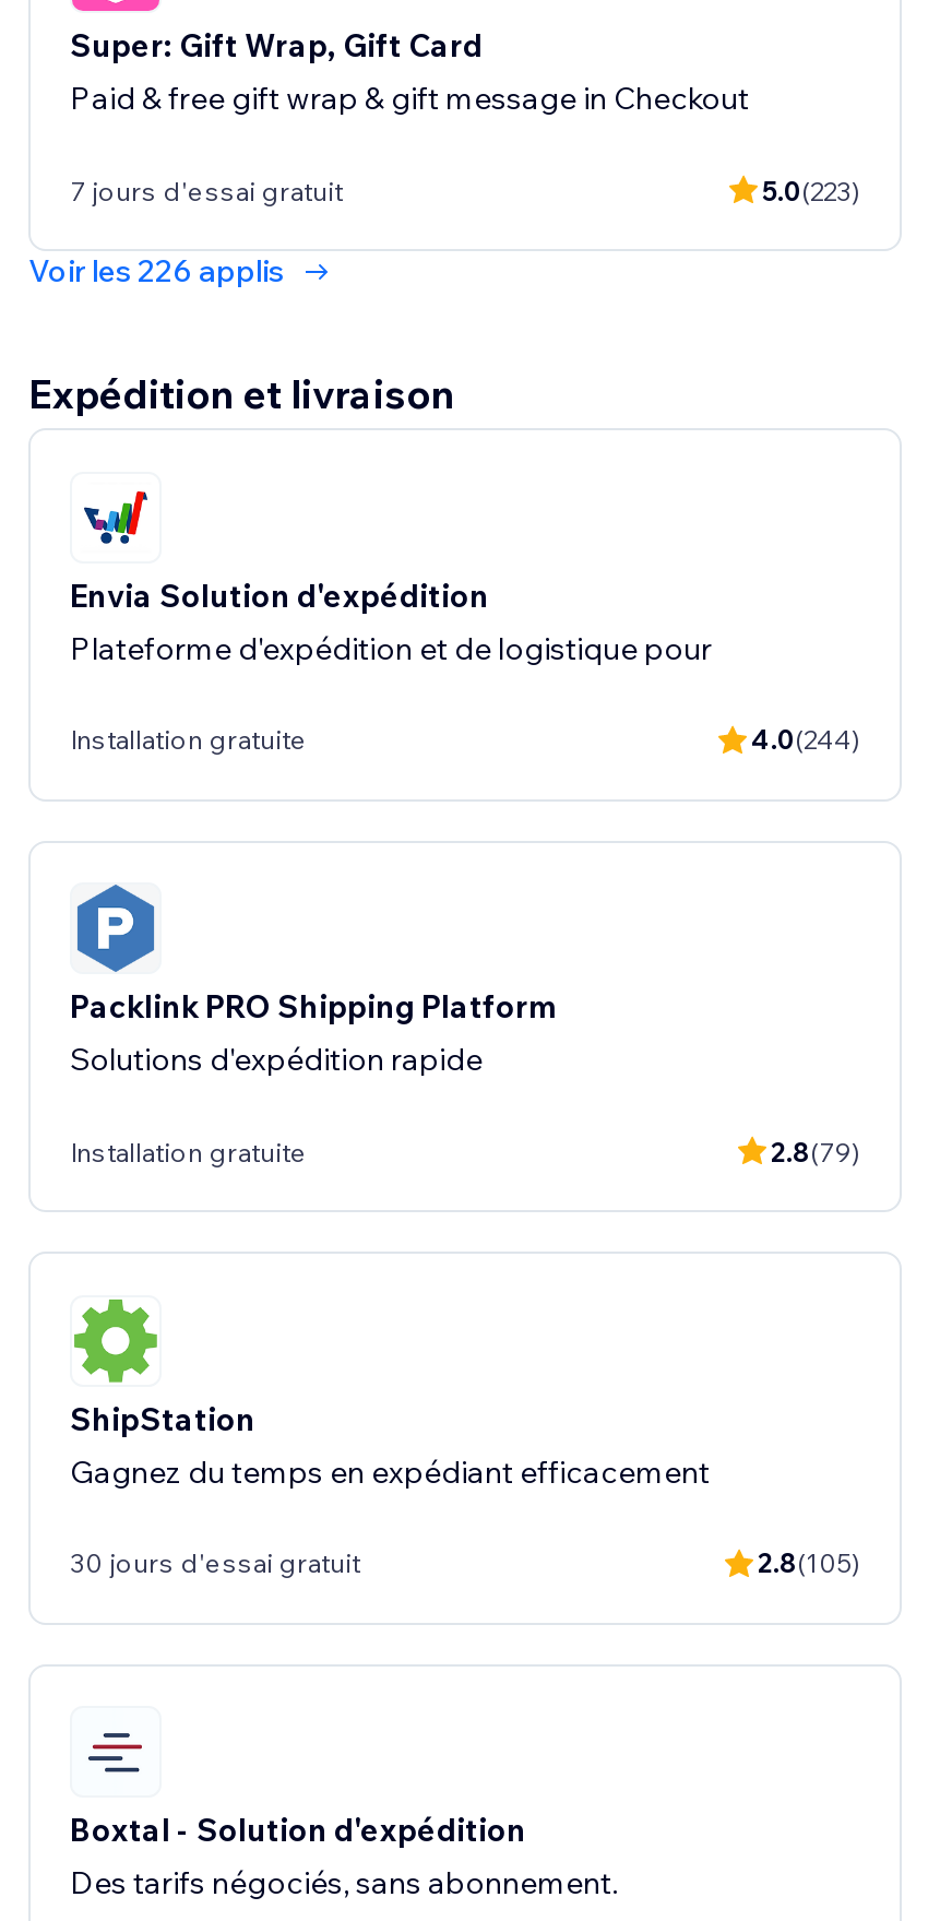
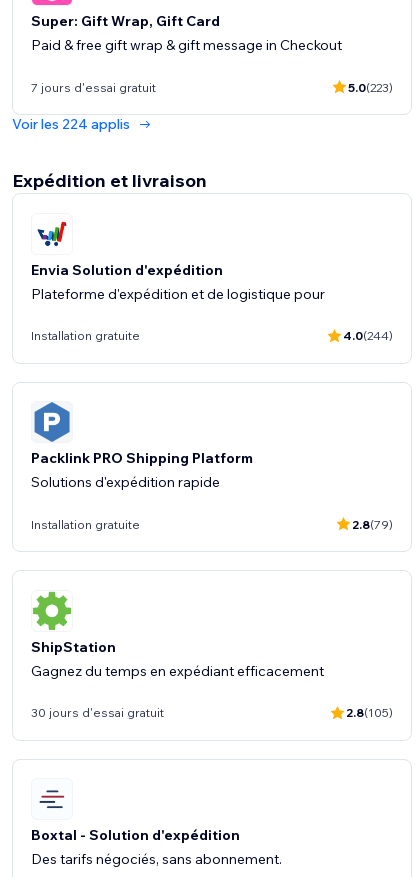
- Voir les 226 applis
+ Voir les 224 applis
